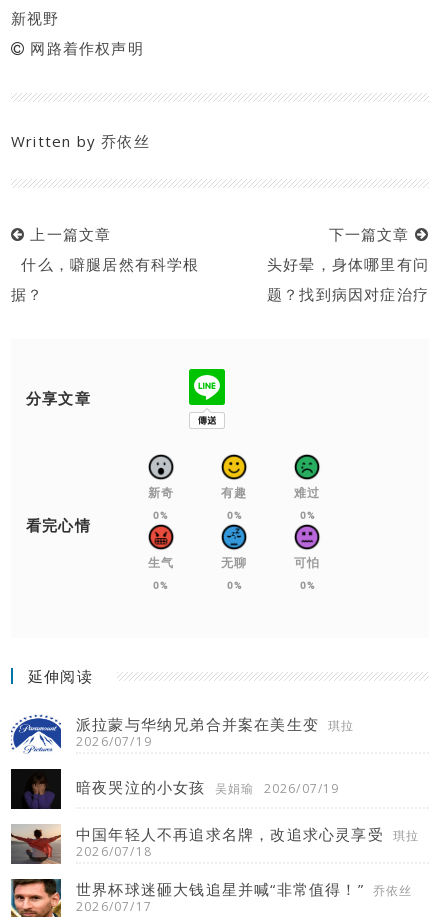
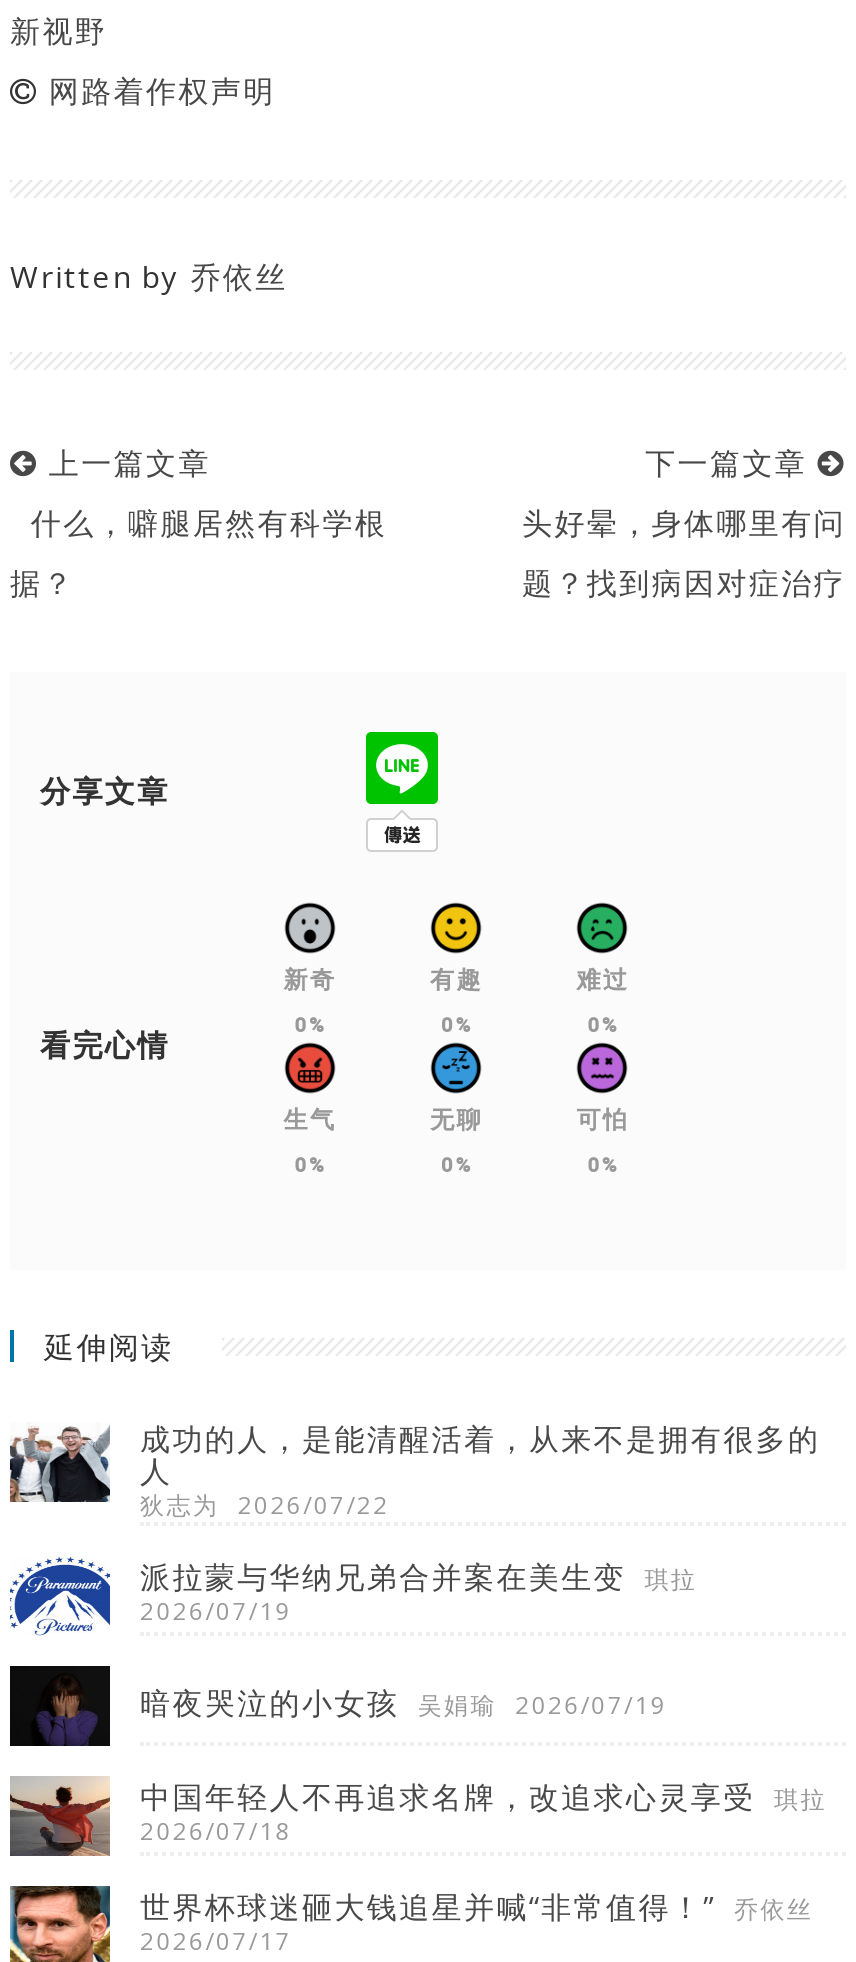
+ [image]
+ 成功的人，是能清醒活着，从来不是拥有很多的
+ 人
+ 狄志为 2026/07/22
